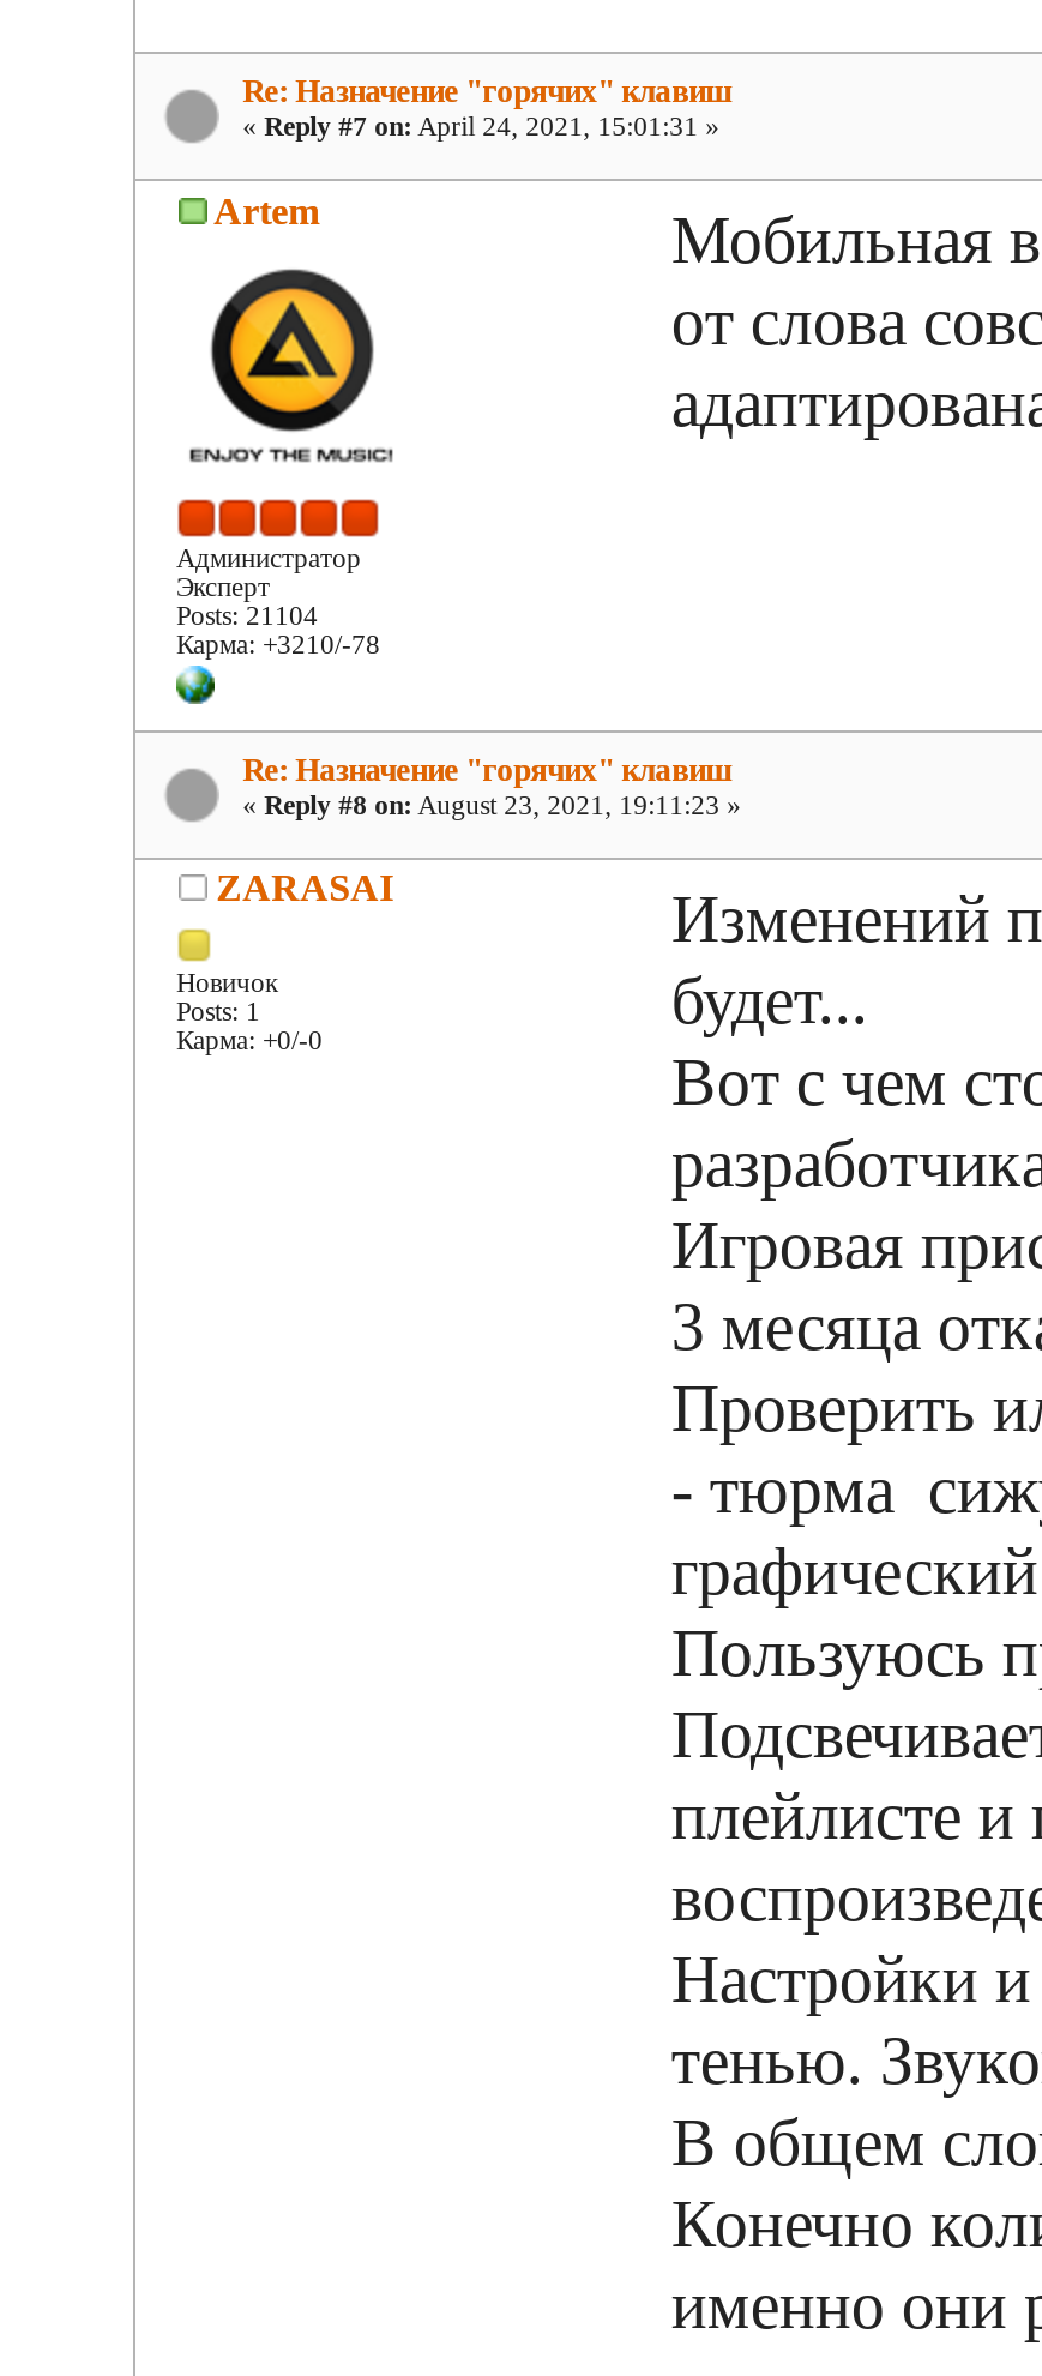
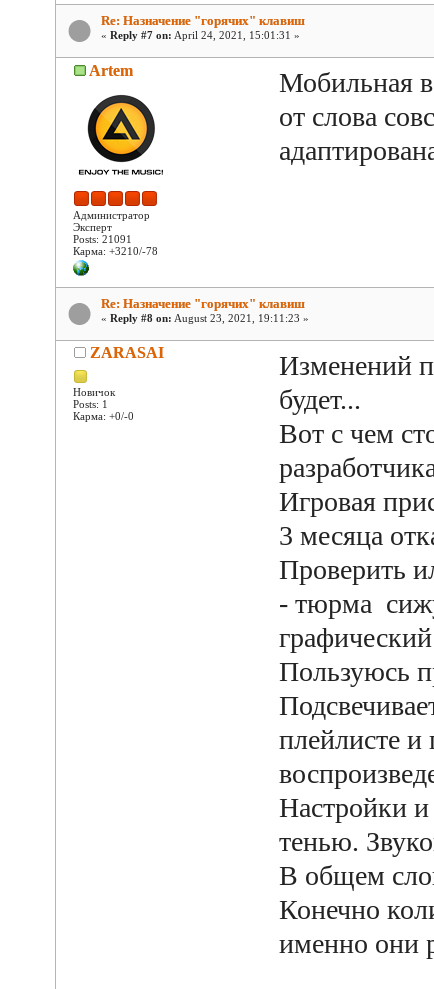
- Posts: 21104
+ Posts: 21091
